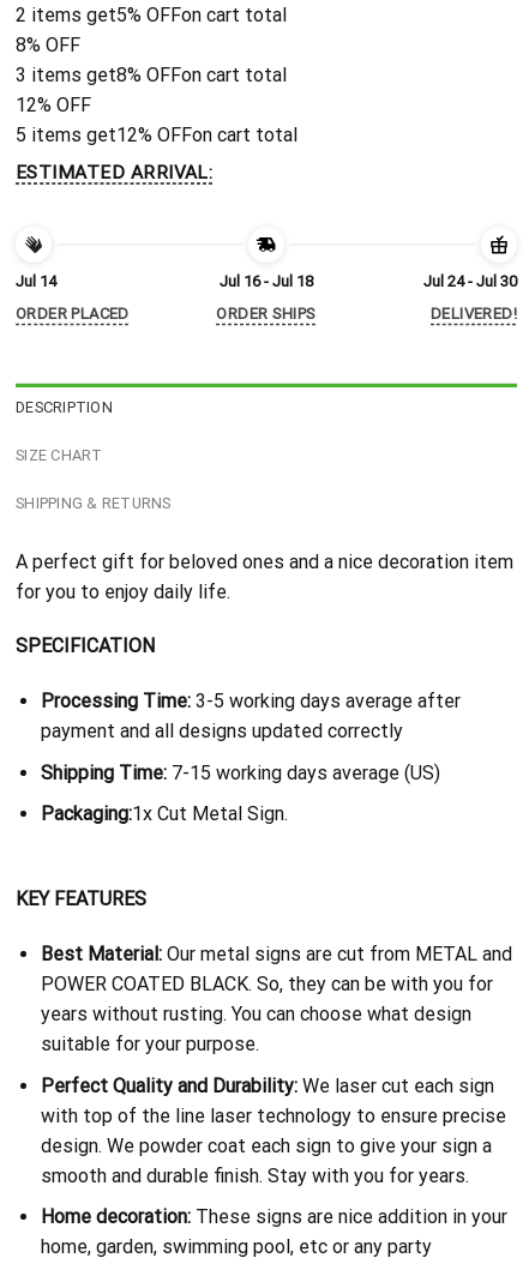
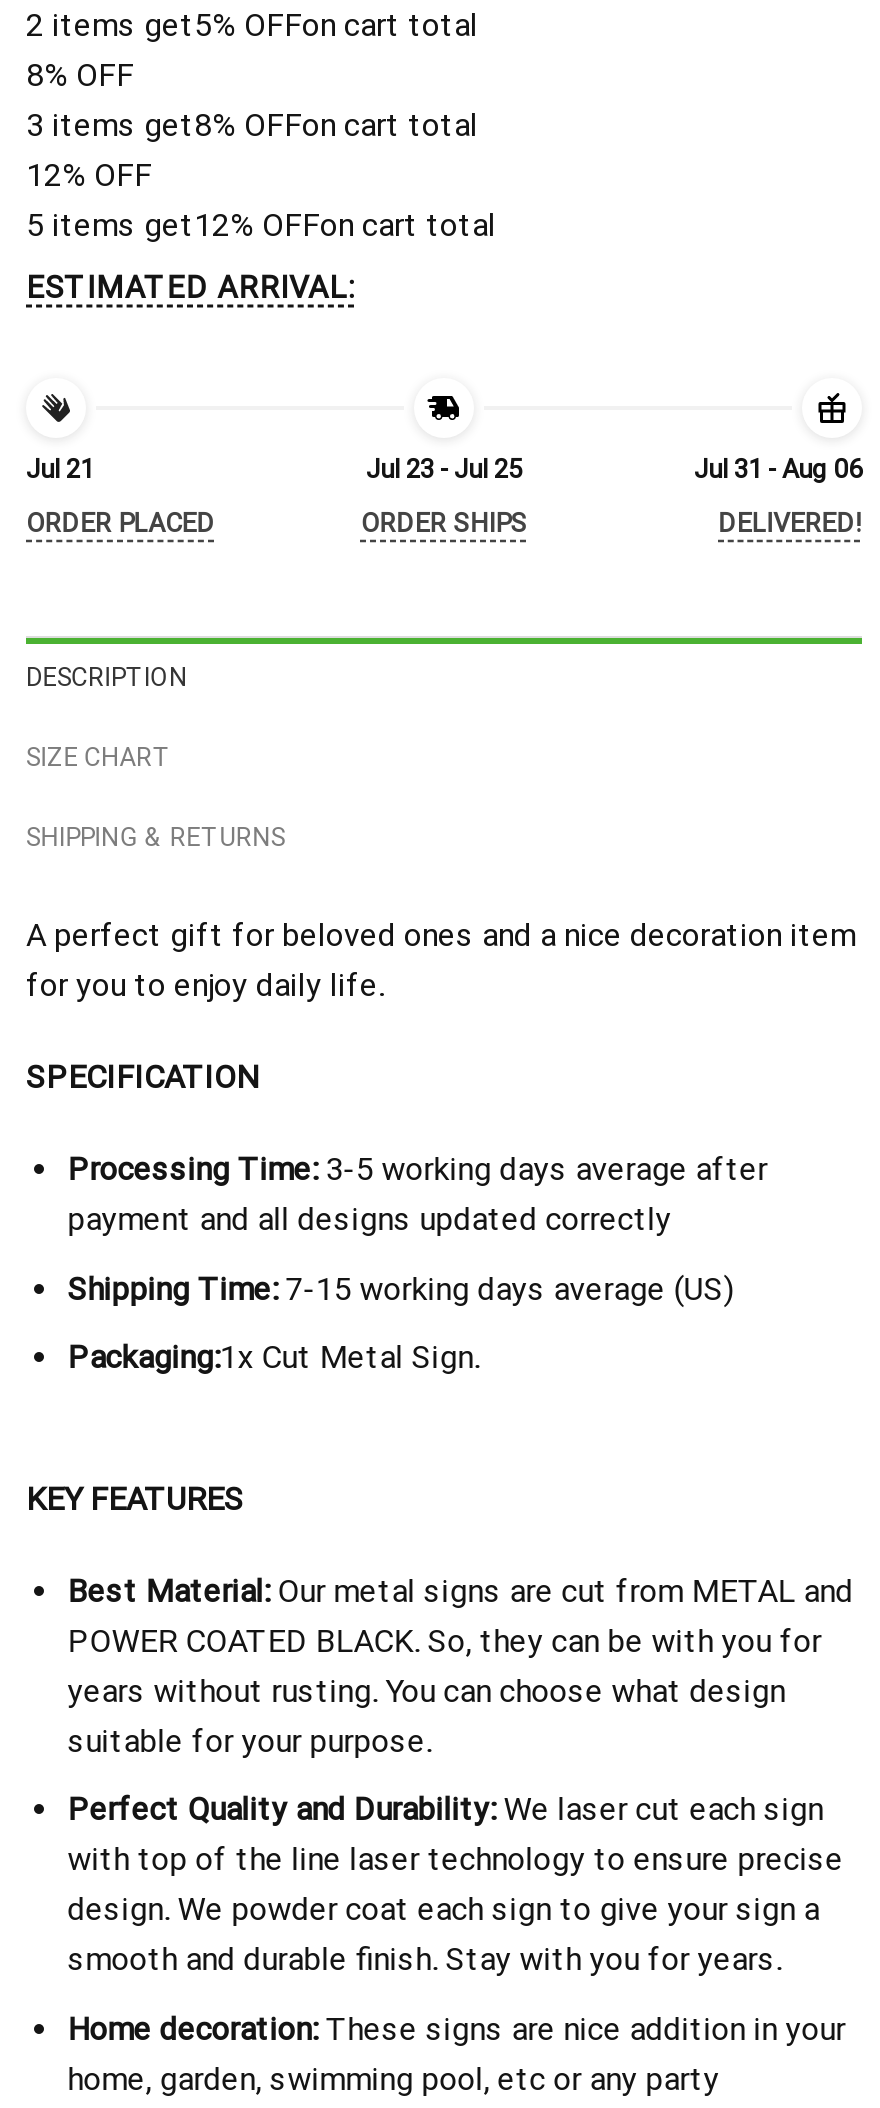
- Jul 14
+ Jul 21

- Jul 16 - Jul 18
+ Jul 23 - Jul 25

- Jul 24 - Jul 30
+ Jul 31 - Aug 06
